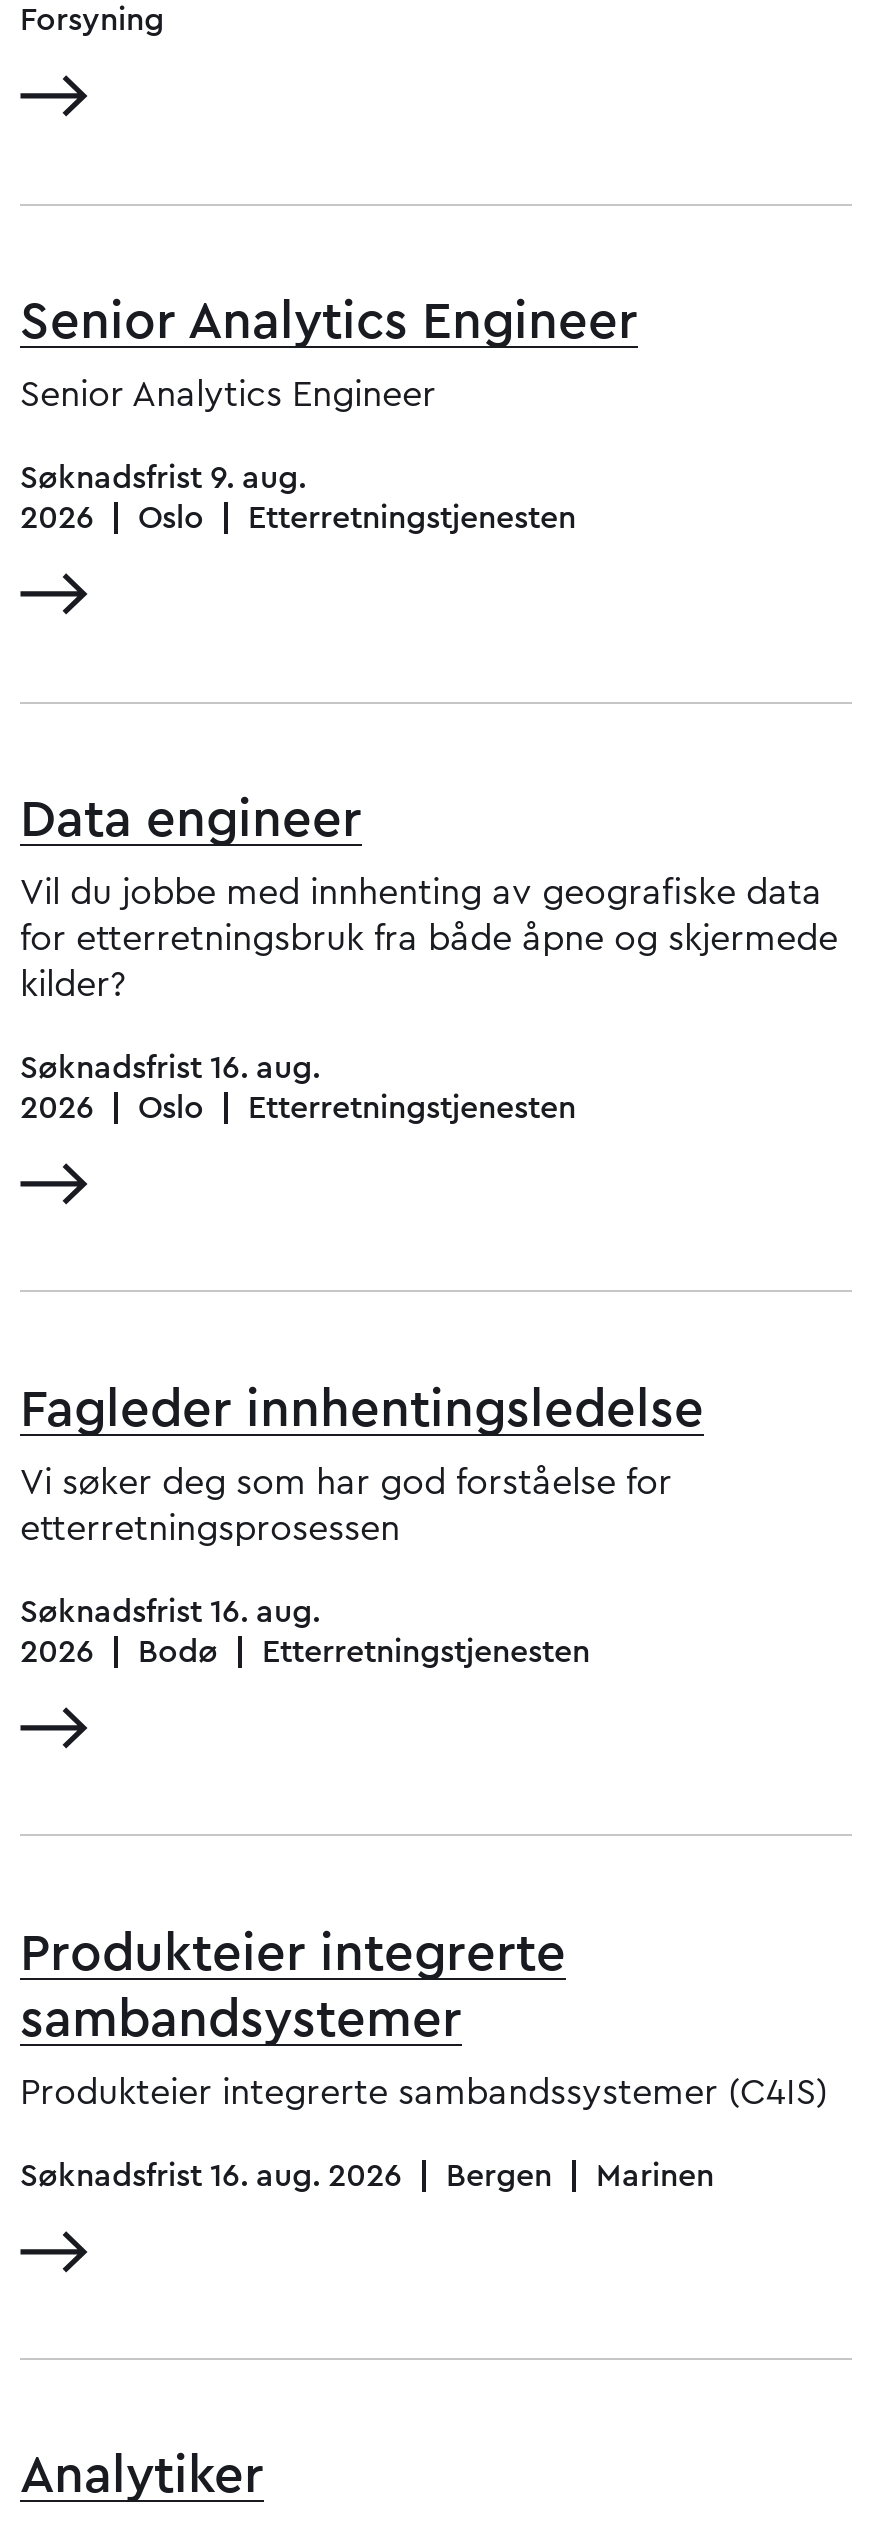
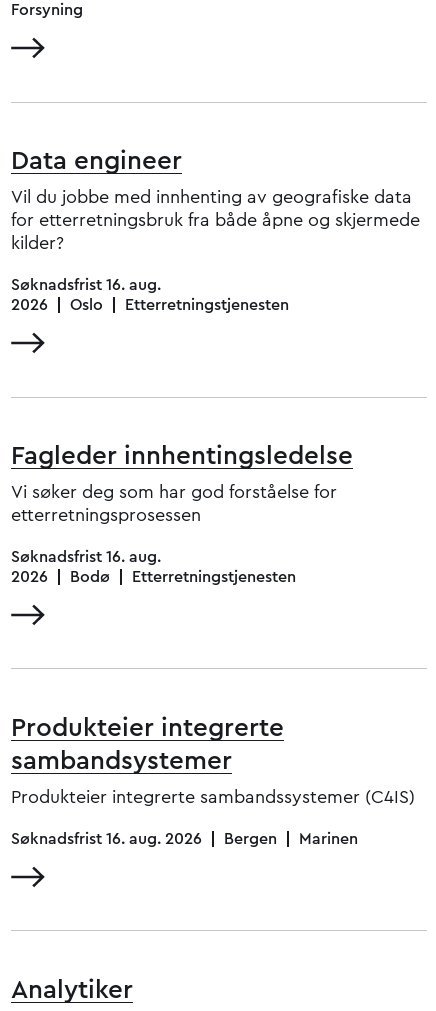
- Senior Analytics Engineer
- Senior Analytics Engineer
- Søknadsfrist 9. aug.
- 2026
- Oslo
- Etterretningstjenesten
